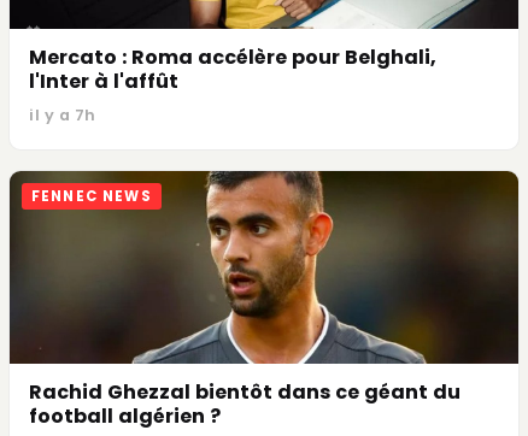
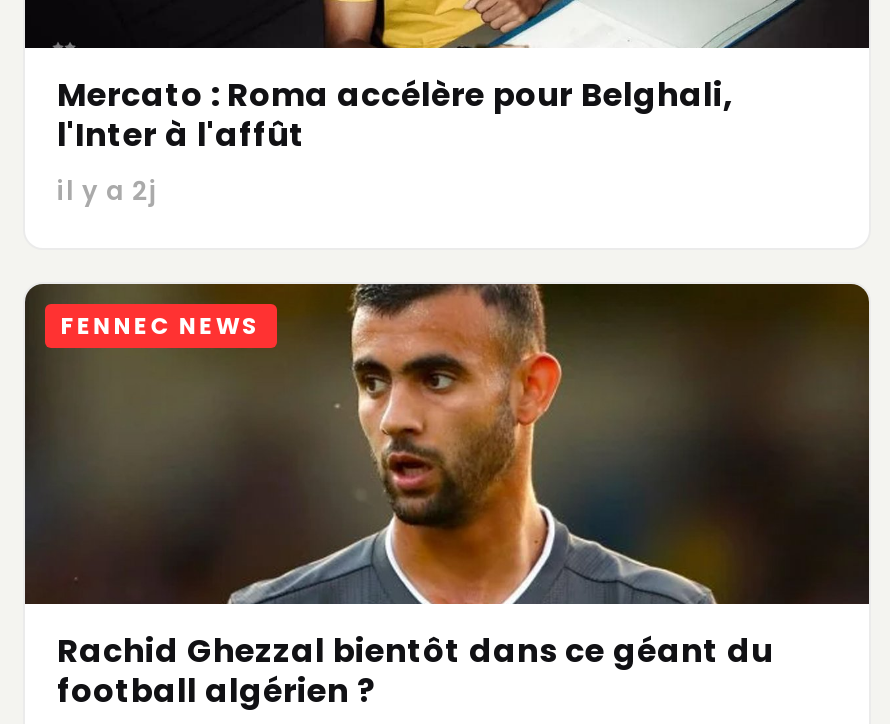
- il y a 7h
+ il y a 2j
